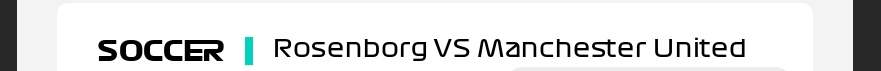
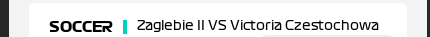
- Rosenborg VS Manchester United
+ Zaglebie II VS Victoria Czestochowa
